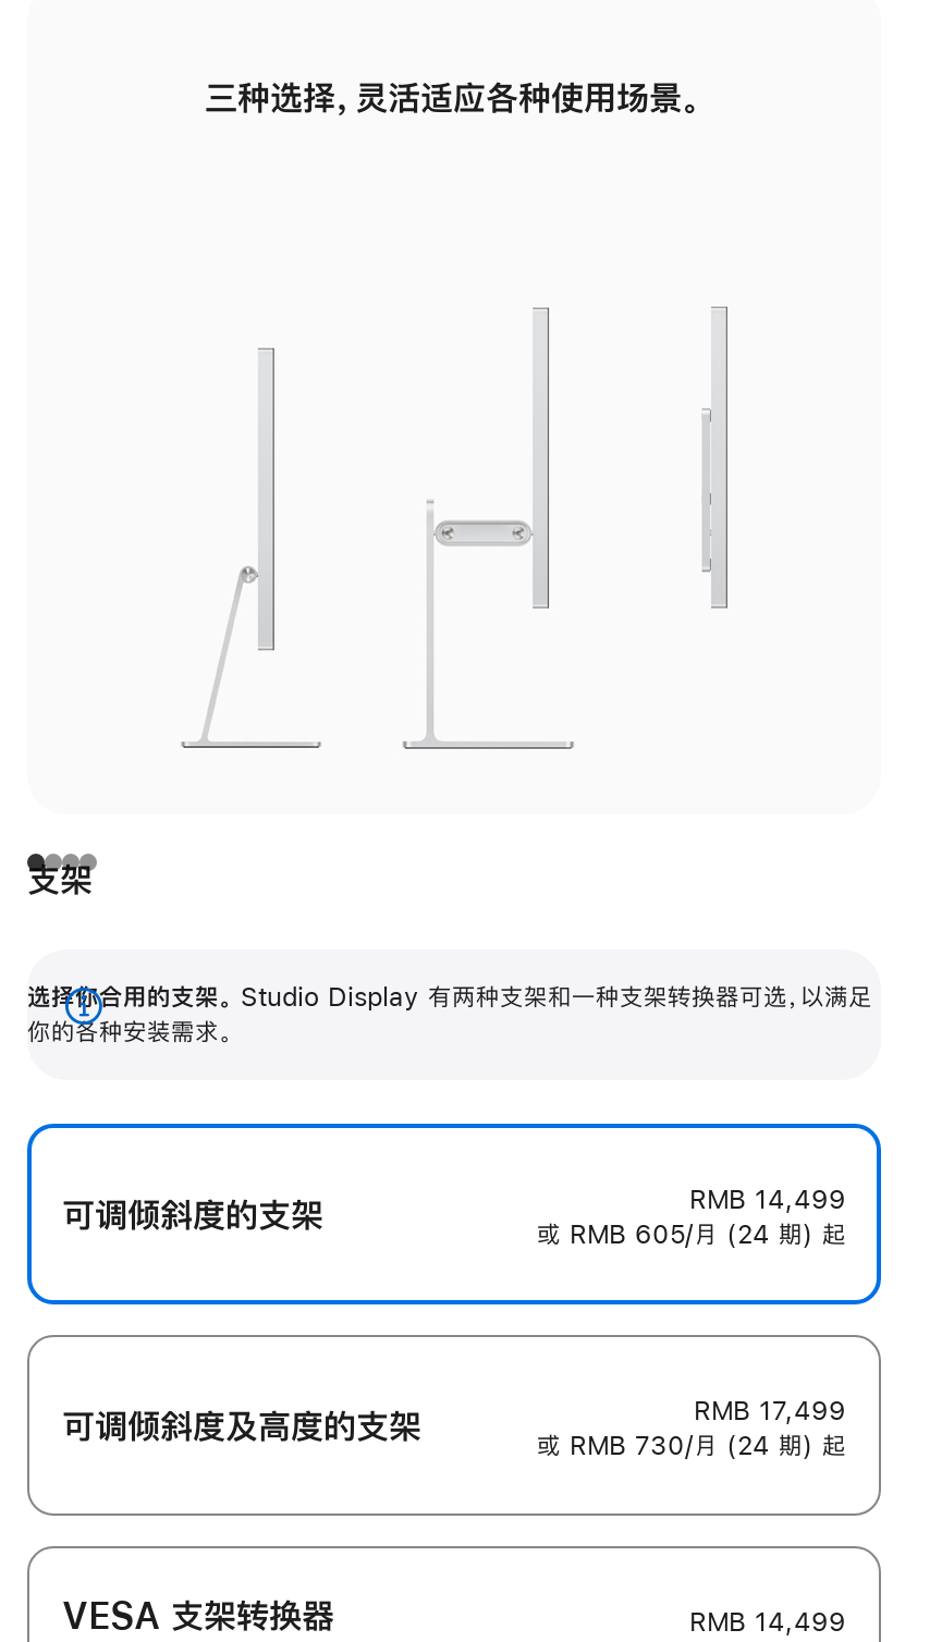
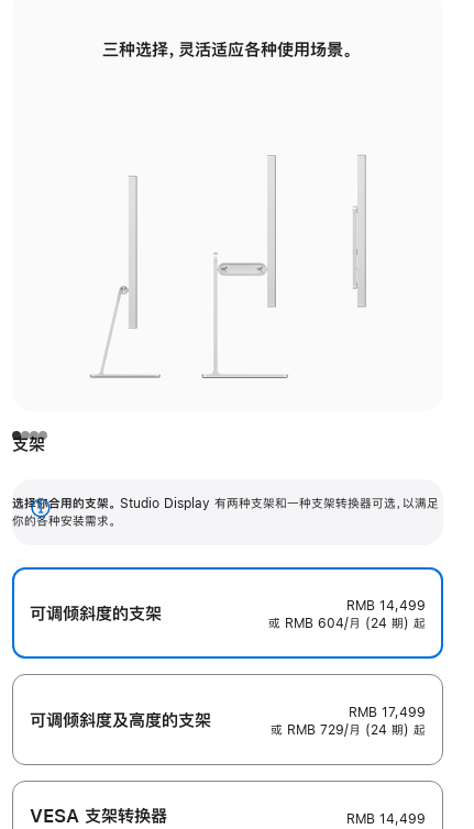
- 或 RMB 605/月 (24 期) 起
+ 或 RMB 604/月 (24 期) 起

- 或 RMB 730/月 (24 期) 起
+ 或 RMB 729/月 (24 期) 起
